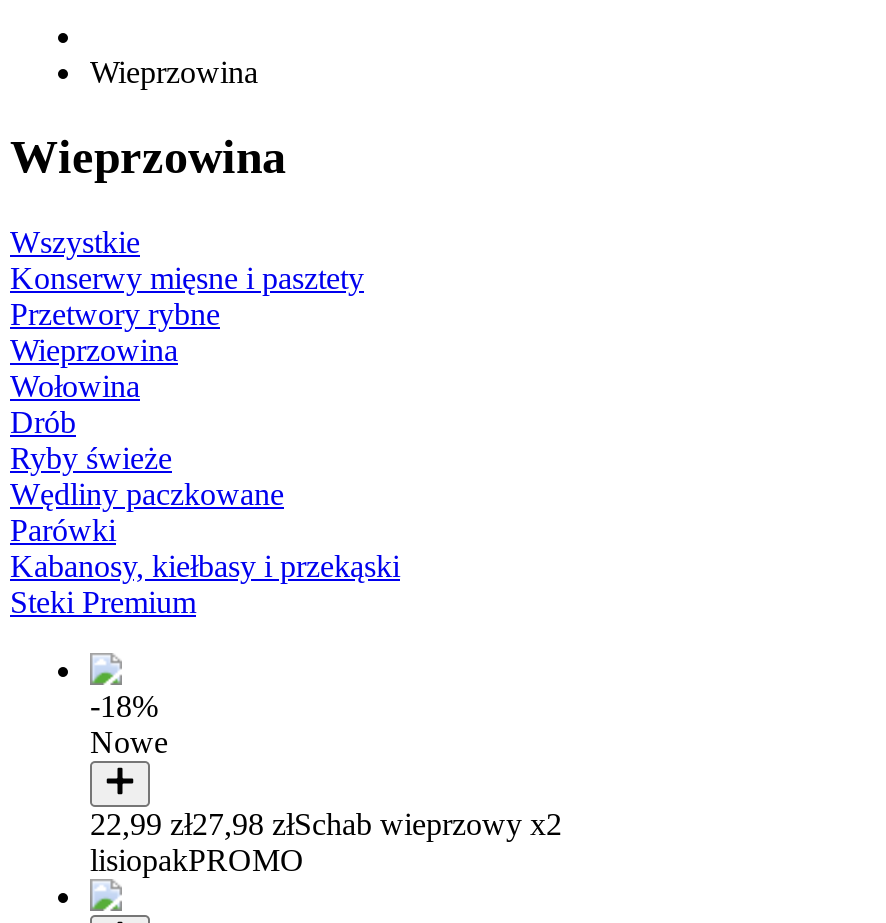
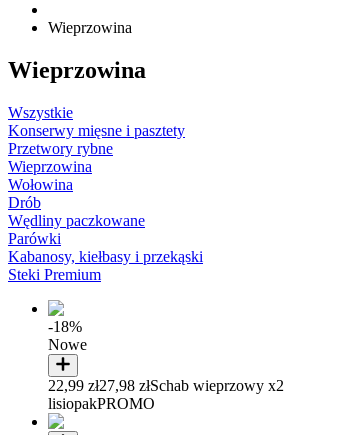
- Ryby świeże
